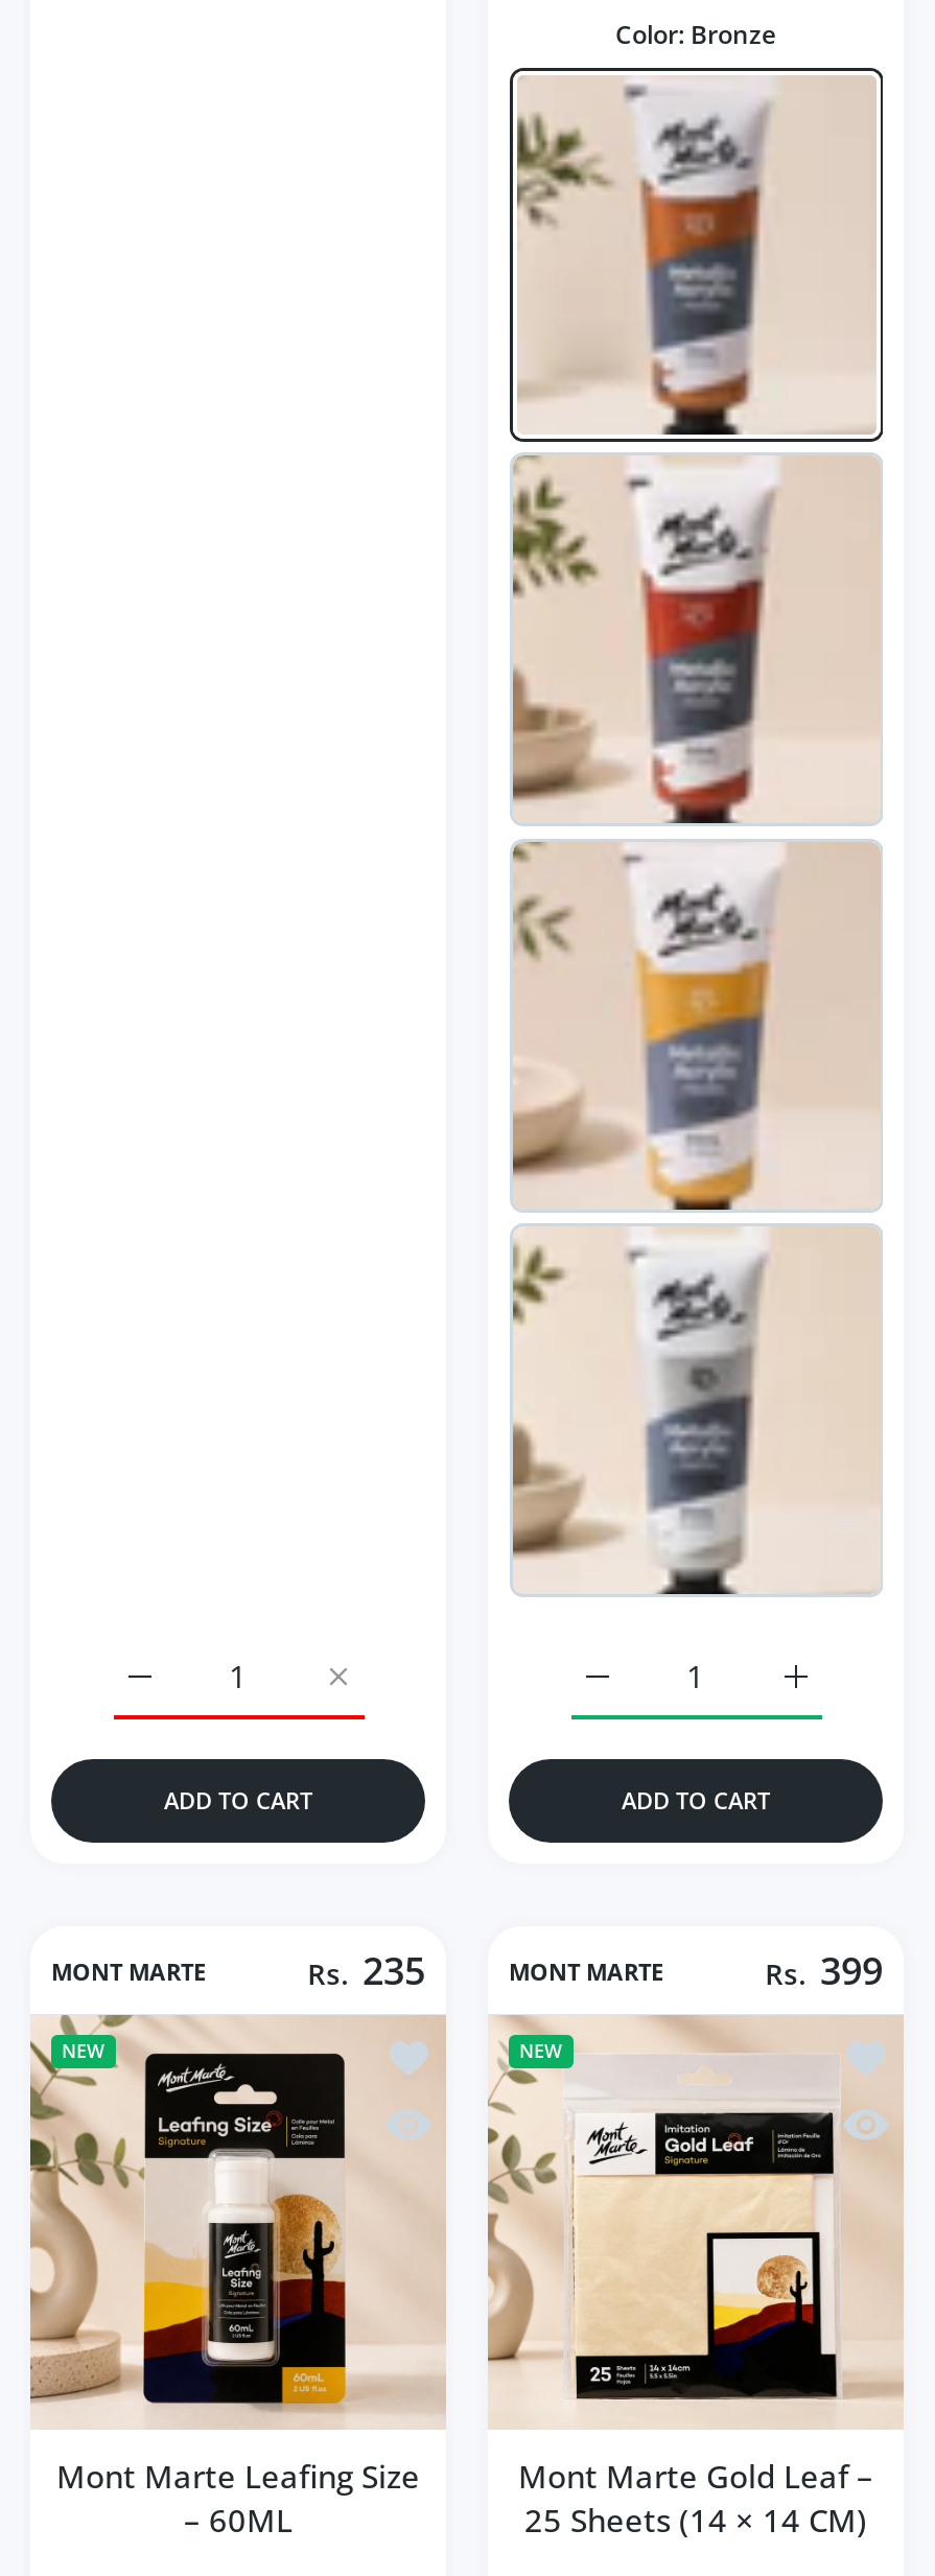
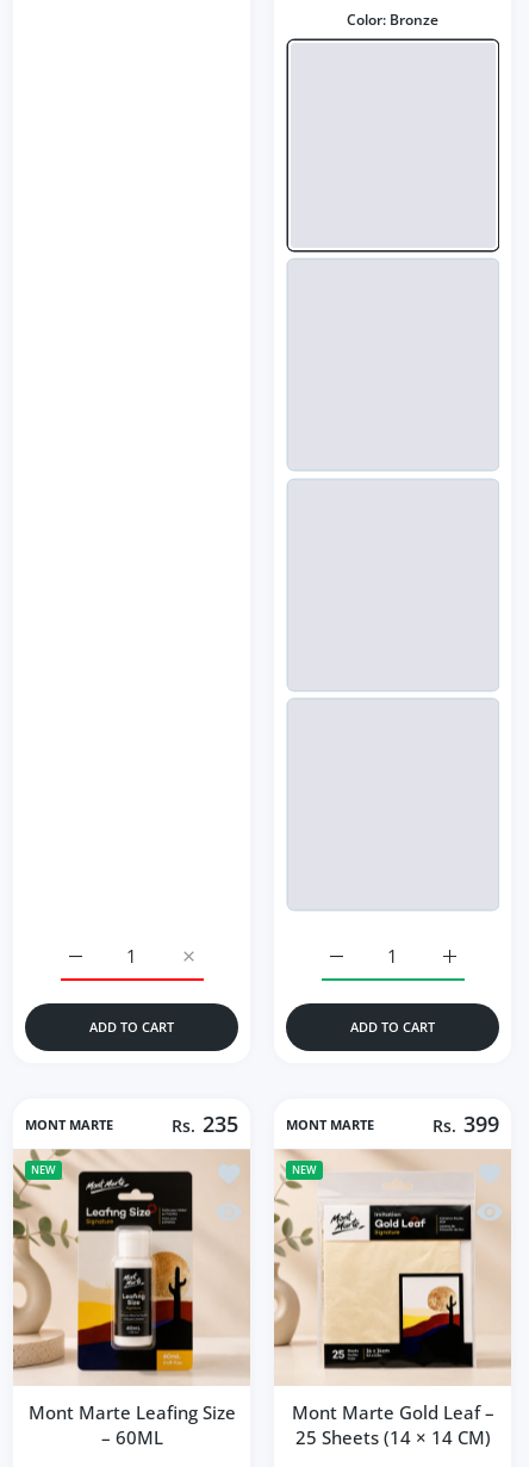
- [image]

- [image]

- [image]

- [image]
